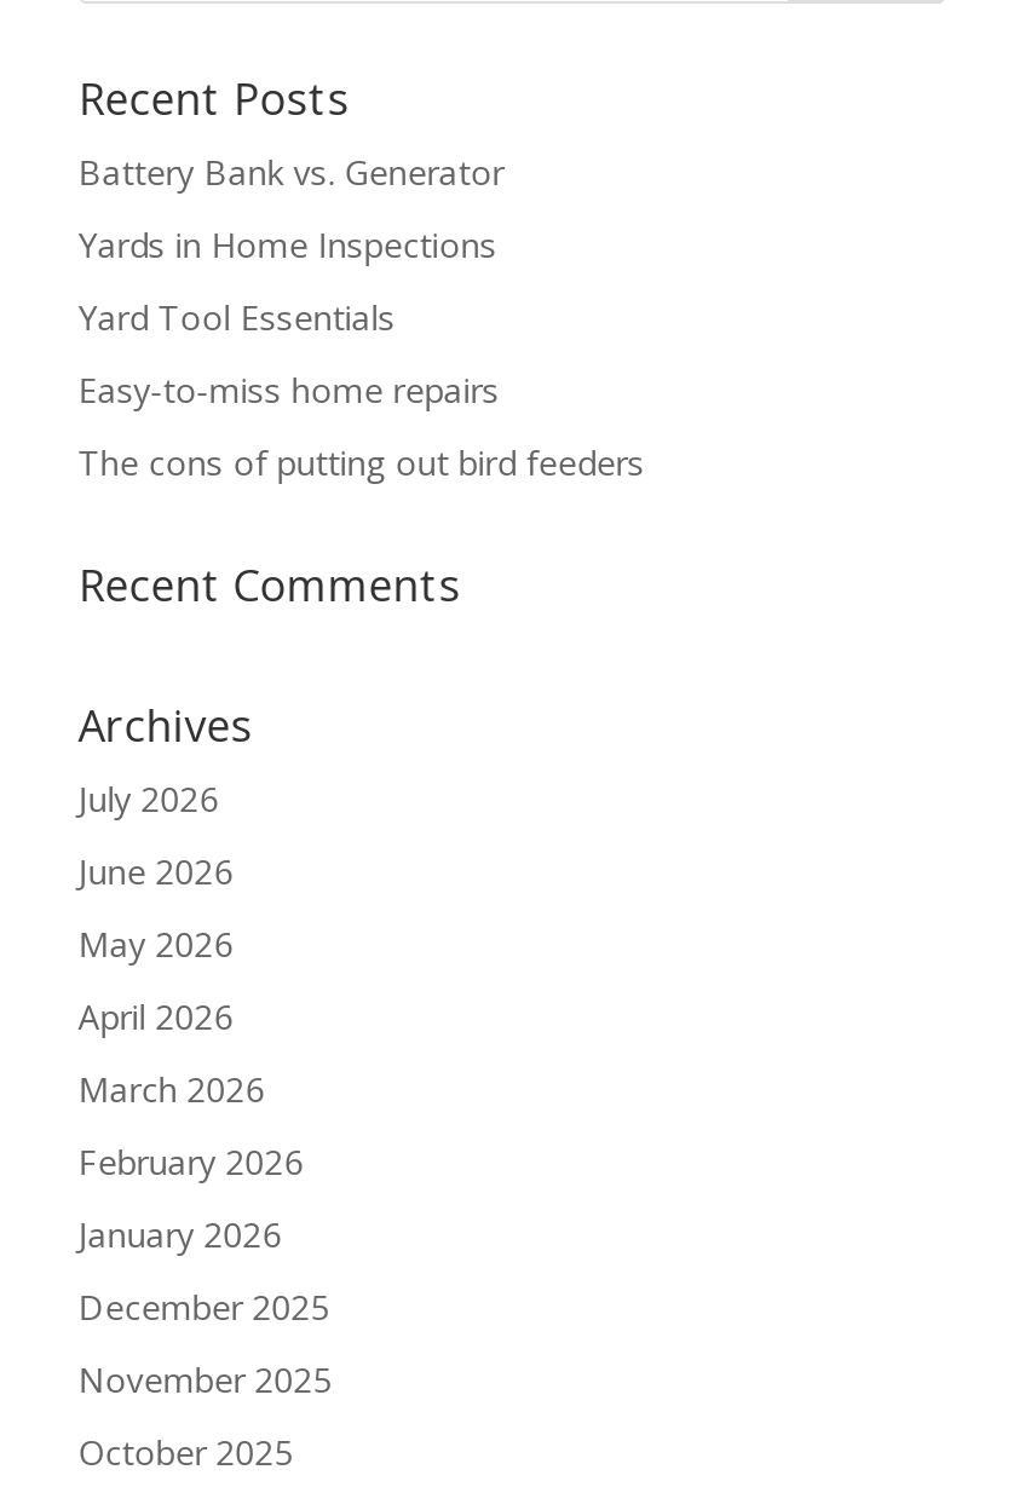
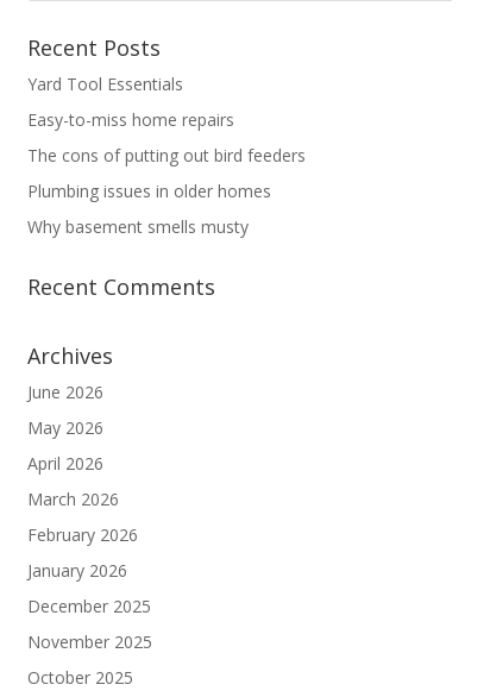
- Battery Bank vs. Generator
- Yards in Home Inspections

moved up: Yard Tool Essentials | Easy-to-miss home repairs | The cons of putting out bird feeders

+ Plumbing issues in older homes
+ Why basement smells musty

- July 2026
